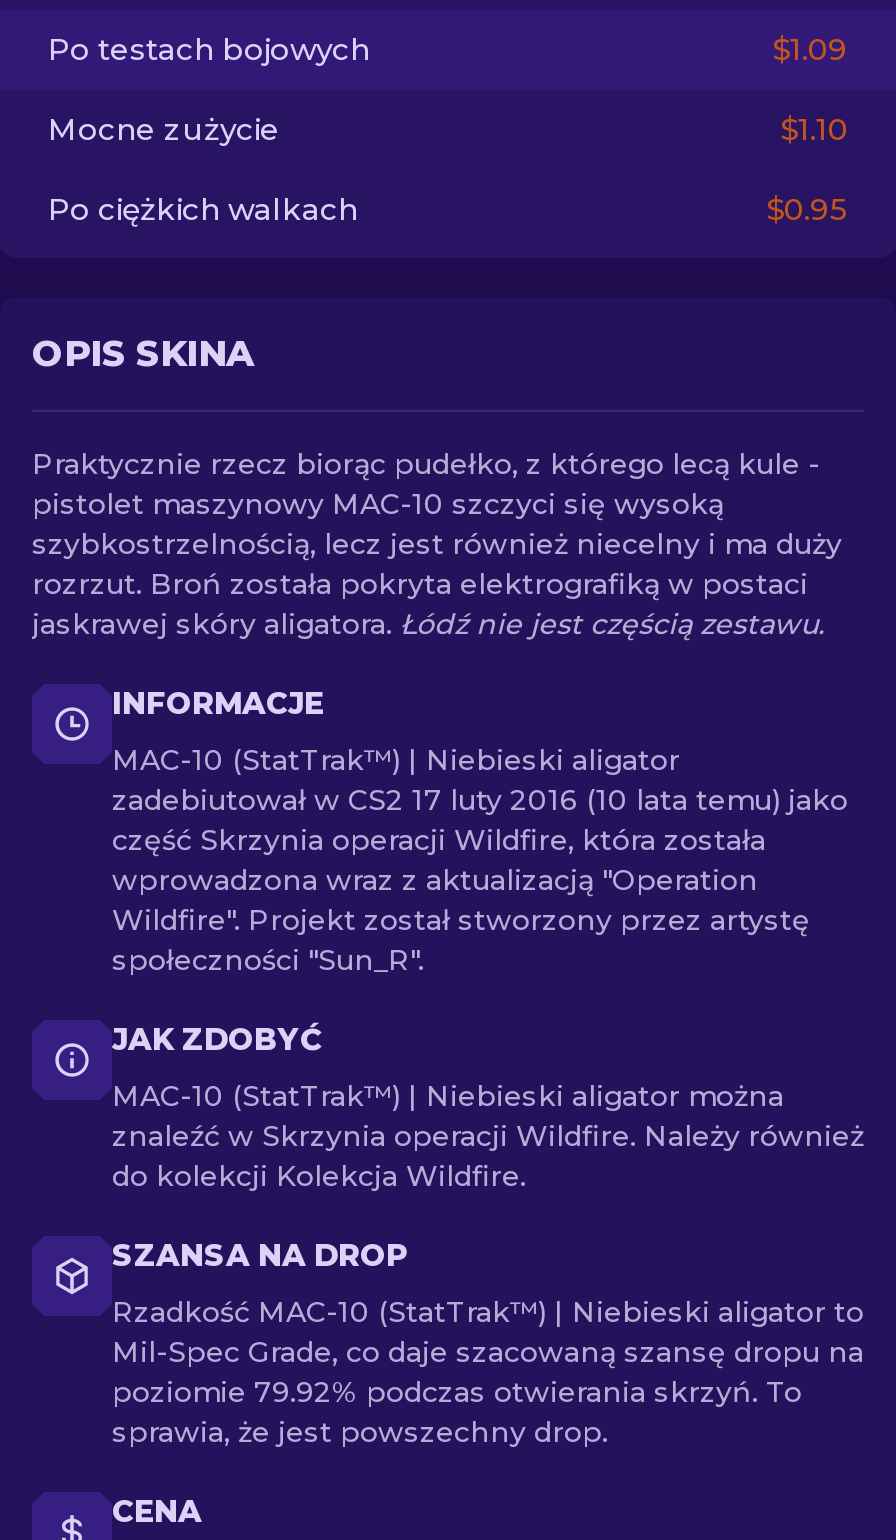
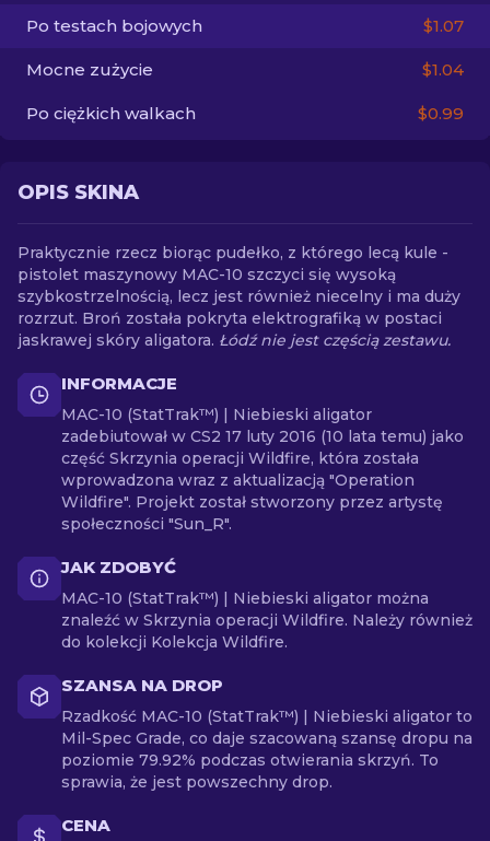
- $1.09
+ $1.07

- $1.10
+ $1.04

- $0.95
+ $0.99
